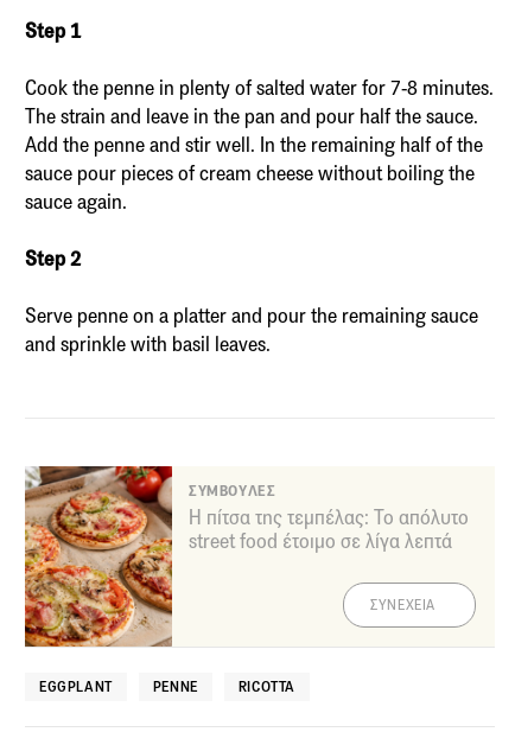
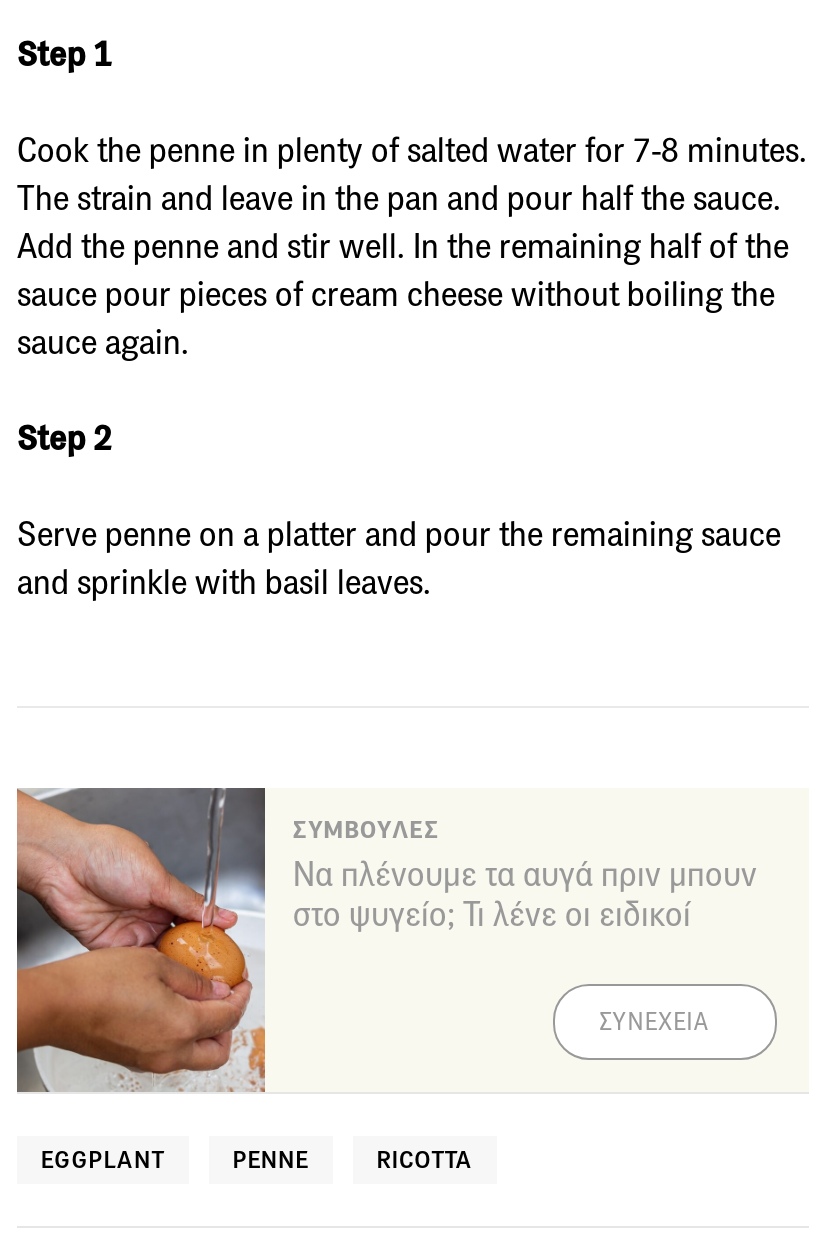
- [image]
- Η πίτσα της τεμπέλας: Το απόλυτο
- street food έτοιμο σε λίγα λεπτά
+ [image]
+ Να πλένουμε τα αυγά πριν μπουν
+ στο ψυγείο; Τι λένε οι ειδικοί
